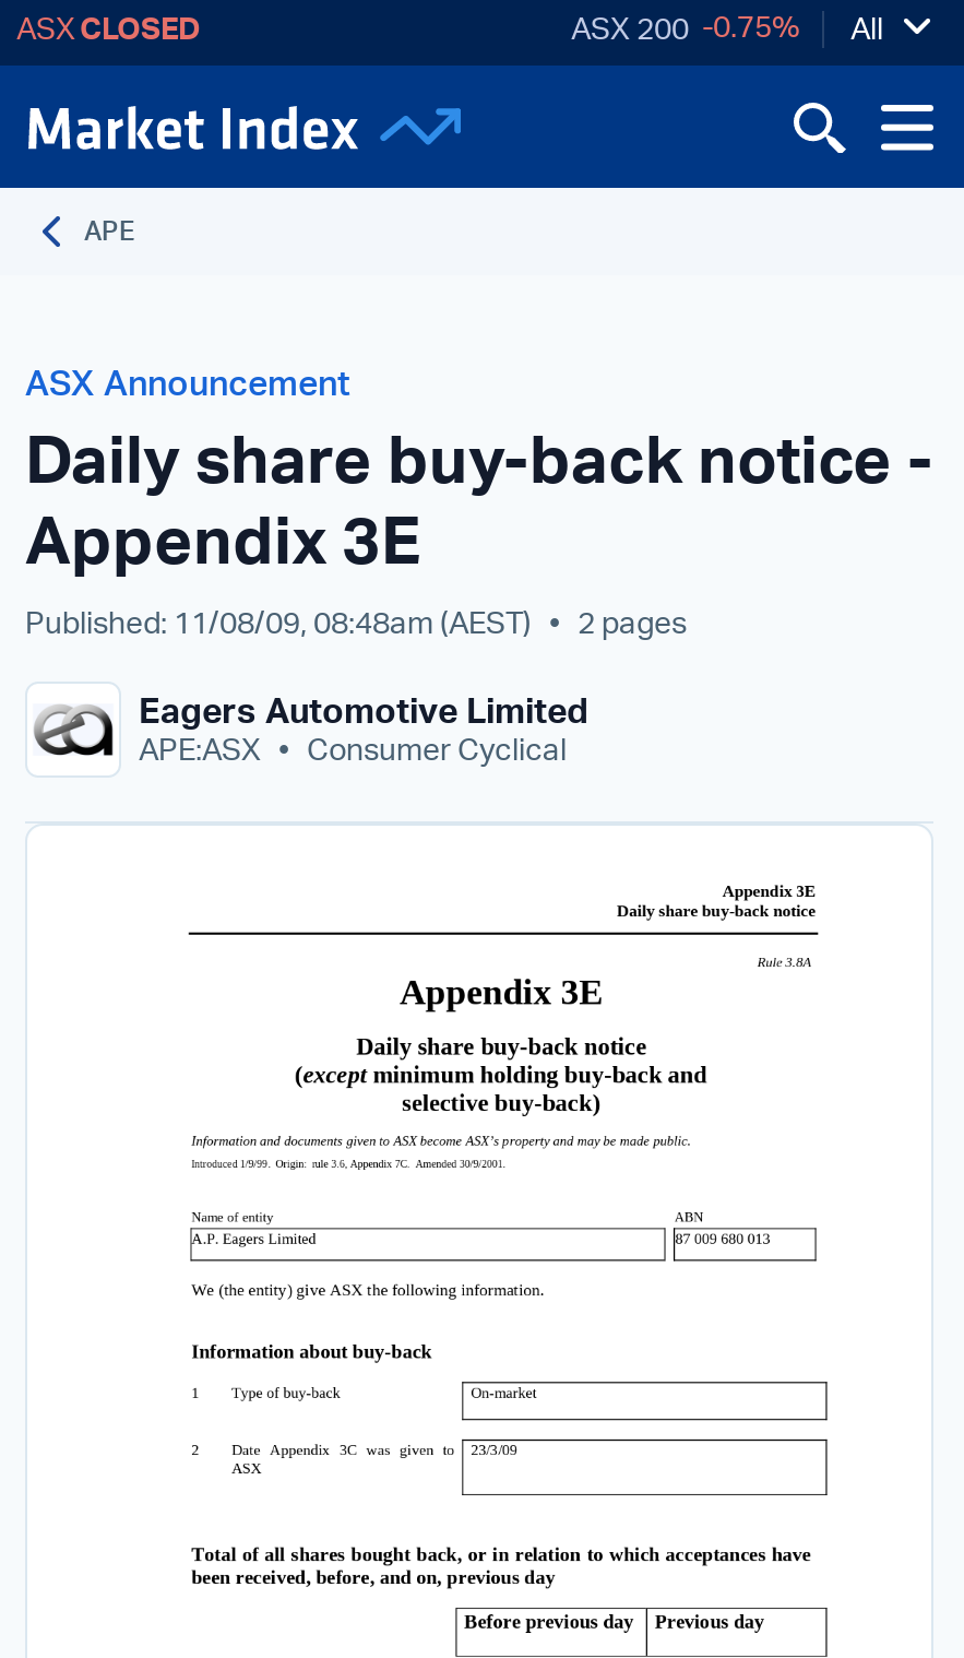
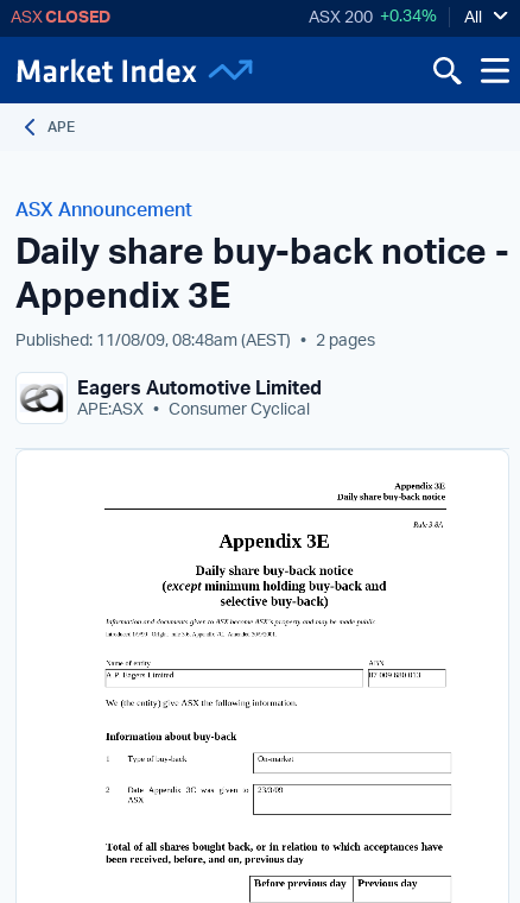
- ASX 200 -0.75% All
+ ASX 200 +0.34% All
